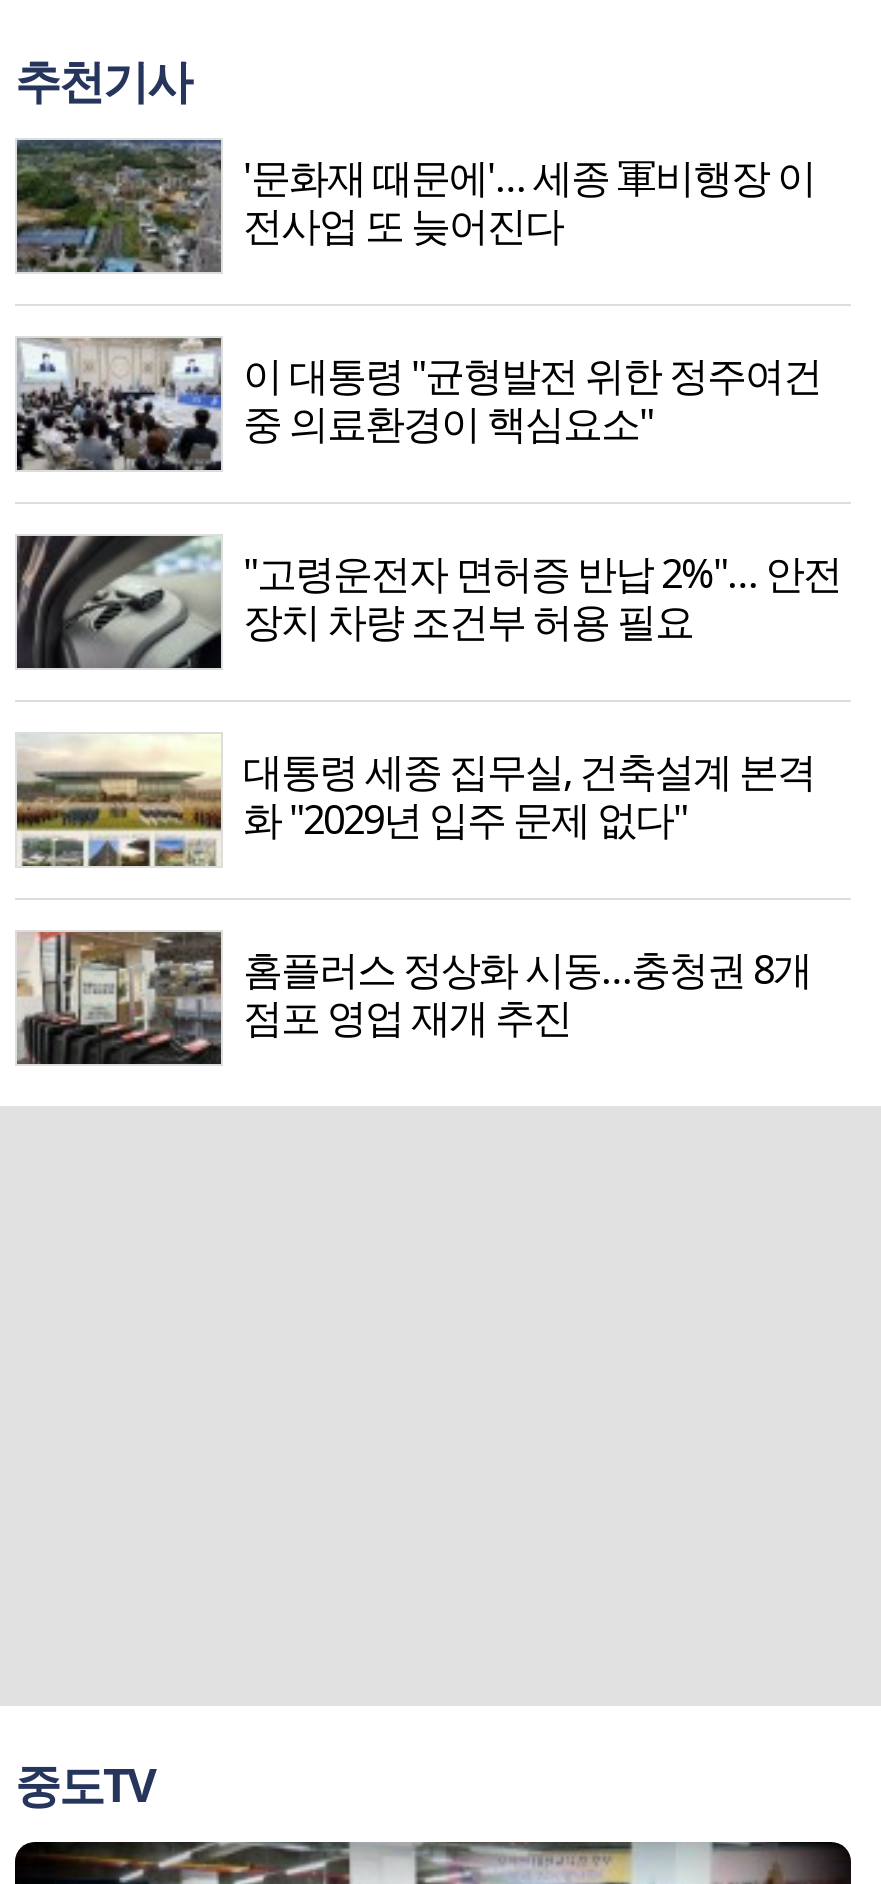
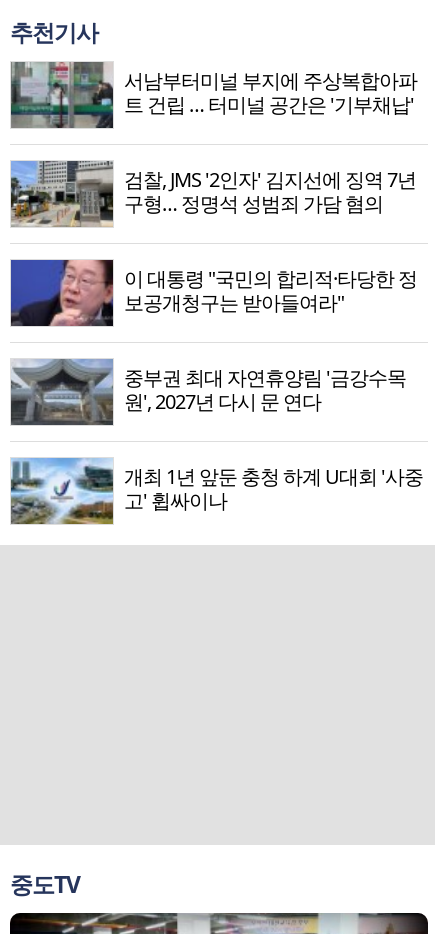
- [image]
- '문화재 때문에'… 세종 軍비행장 이
- 전사업 또 늦어진다
+ [image]
+ 서남부터미널 부지에 주상복합아파
+ 트 건립 … 터미널 공간은 '기부채납'

- [image]
- 이 대통령 "균형발전 위한 정주여건
- 중 의료환경이 핵심요소"
+ [image]
+ 검찰, JMS '2인자' 김지선에 징역 7년
+ 구형… 정명석 성범죄 가담 혐의

- [image]
- "고령운전자 면허증 반납 2%"… 안전
- 장치 차량 조건부 허용 필요
+ [image]
+ 이 대통령 "국민의 합리적·타당한 정
+ 보공개청구는 받아들여라"

- [image]
- 대통령 세종 집무실, 건축설계 본격
- 화 "2029년 입주 문제 없다"
+ [image]
+ 중부권 최대 자연휴양림 '금강수목
+ 원', 2027년 다시 문 연다

- [image]
- 홈플러스 정상화 시동…충청권 8개
- 점포 영업 재개 추진
+ [image]
+ 개최 1년 앞둔 충청 하계 U대회 '사중
+ 고' 휩싸이나
